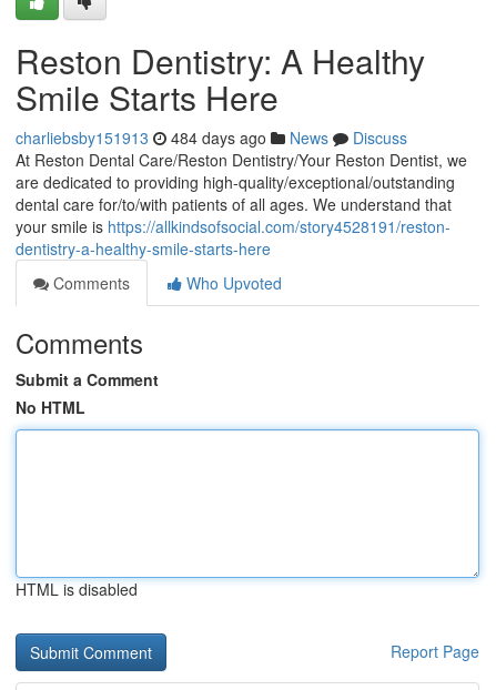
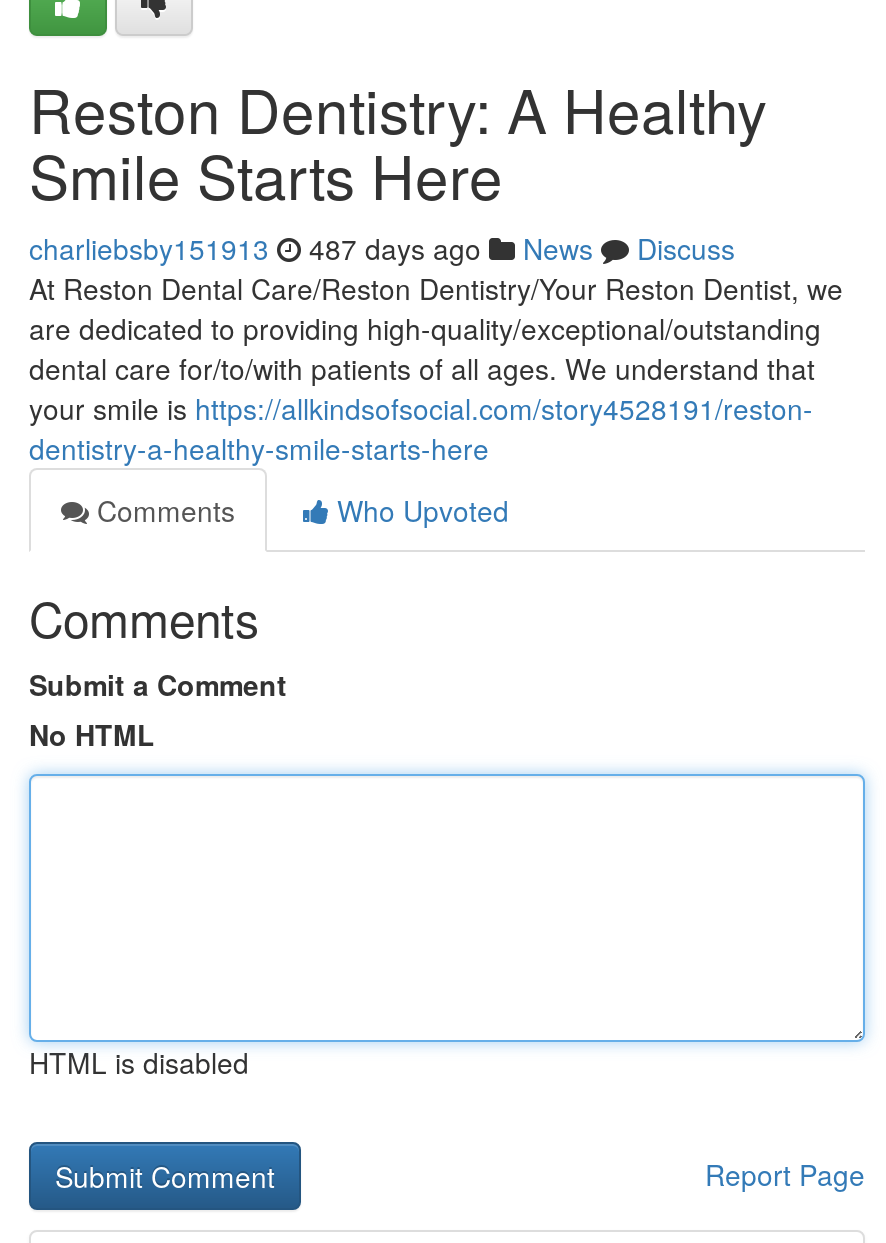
- charliebsby151913 484 days ago News Discuss
+ charliebsby151913 487 days ago News Discuss
